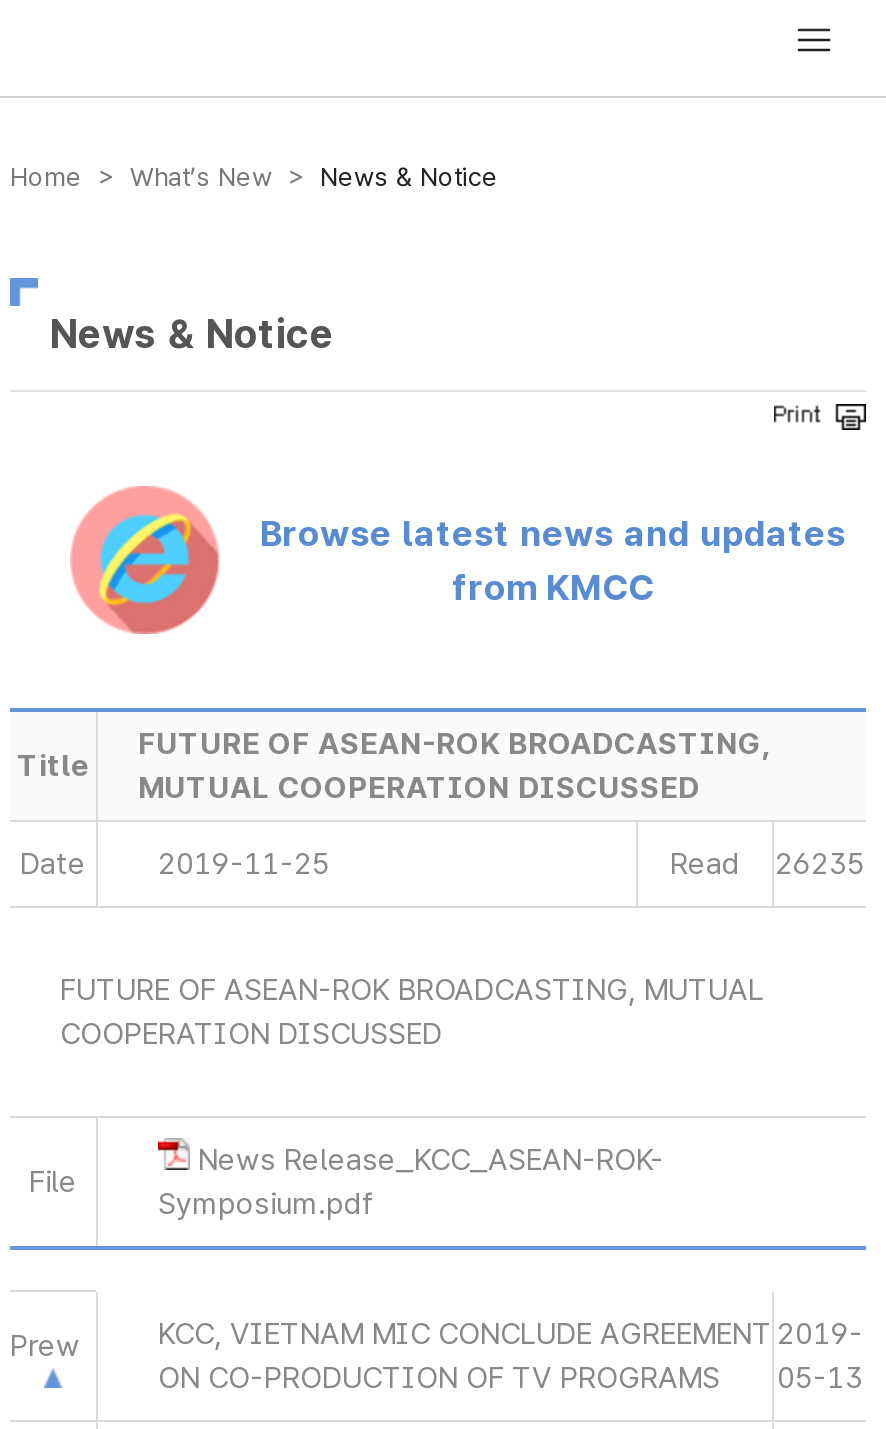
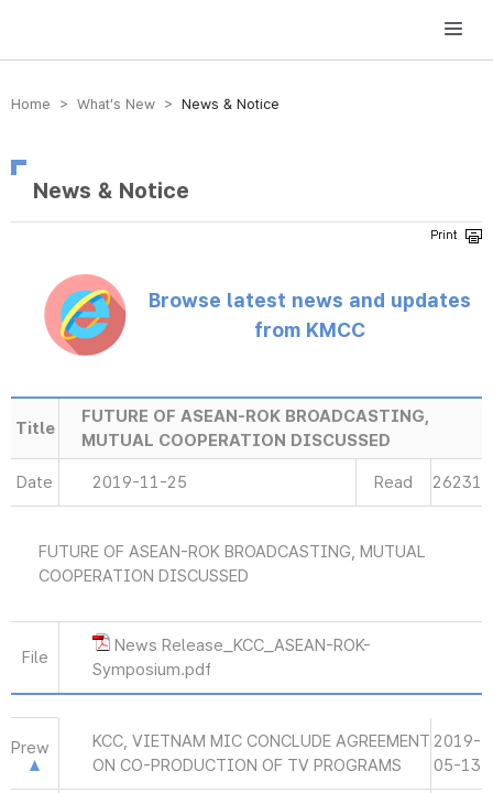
- Read 26235
+ Read 26231
